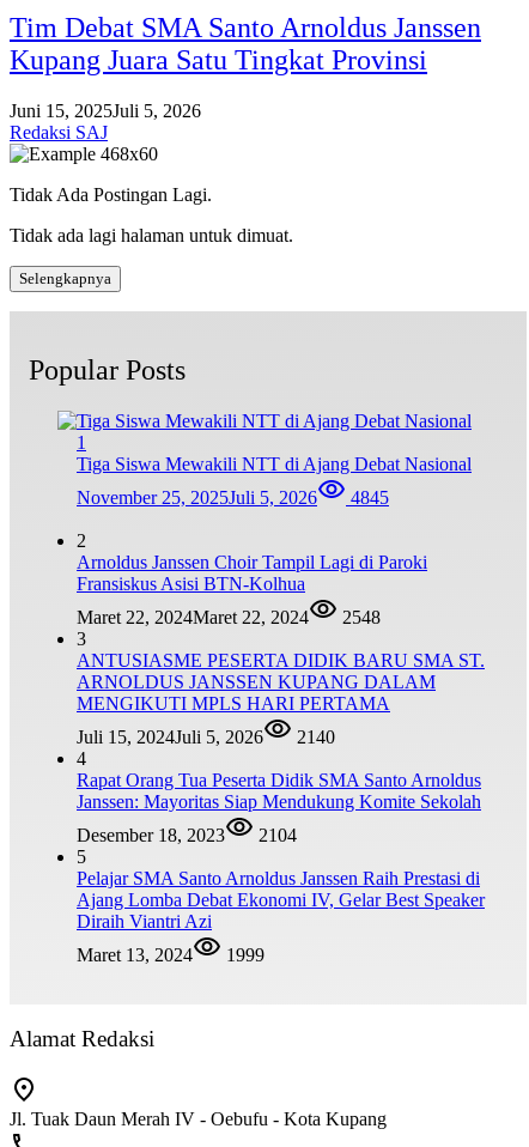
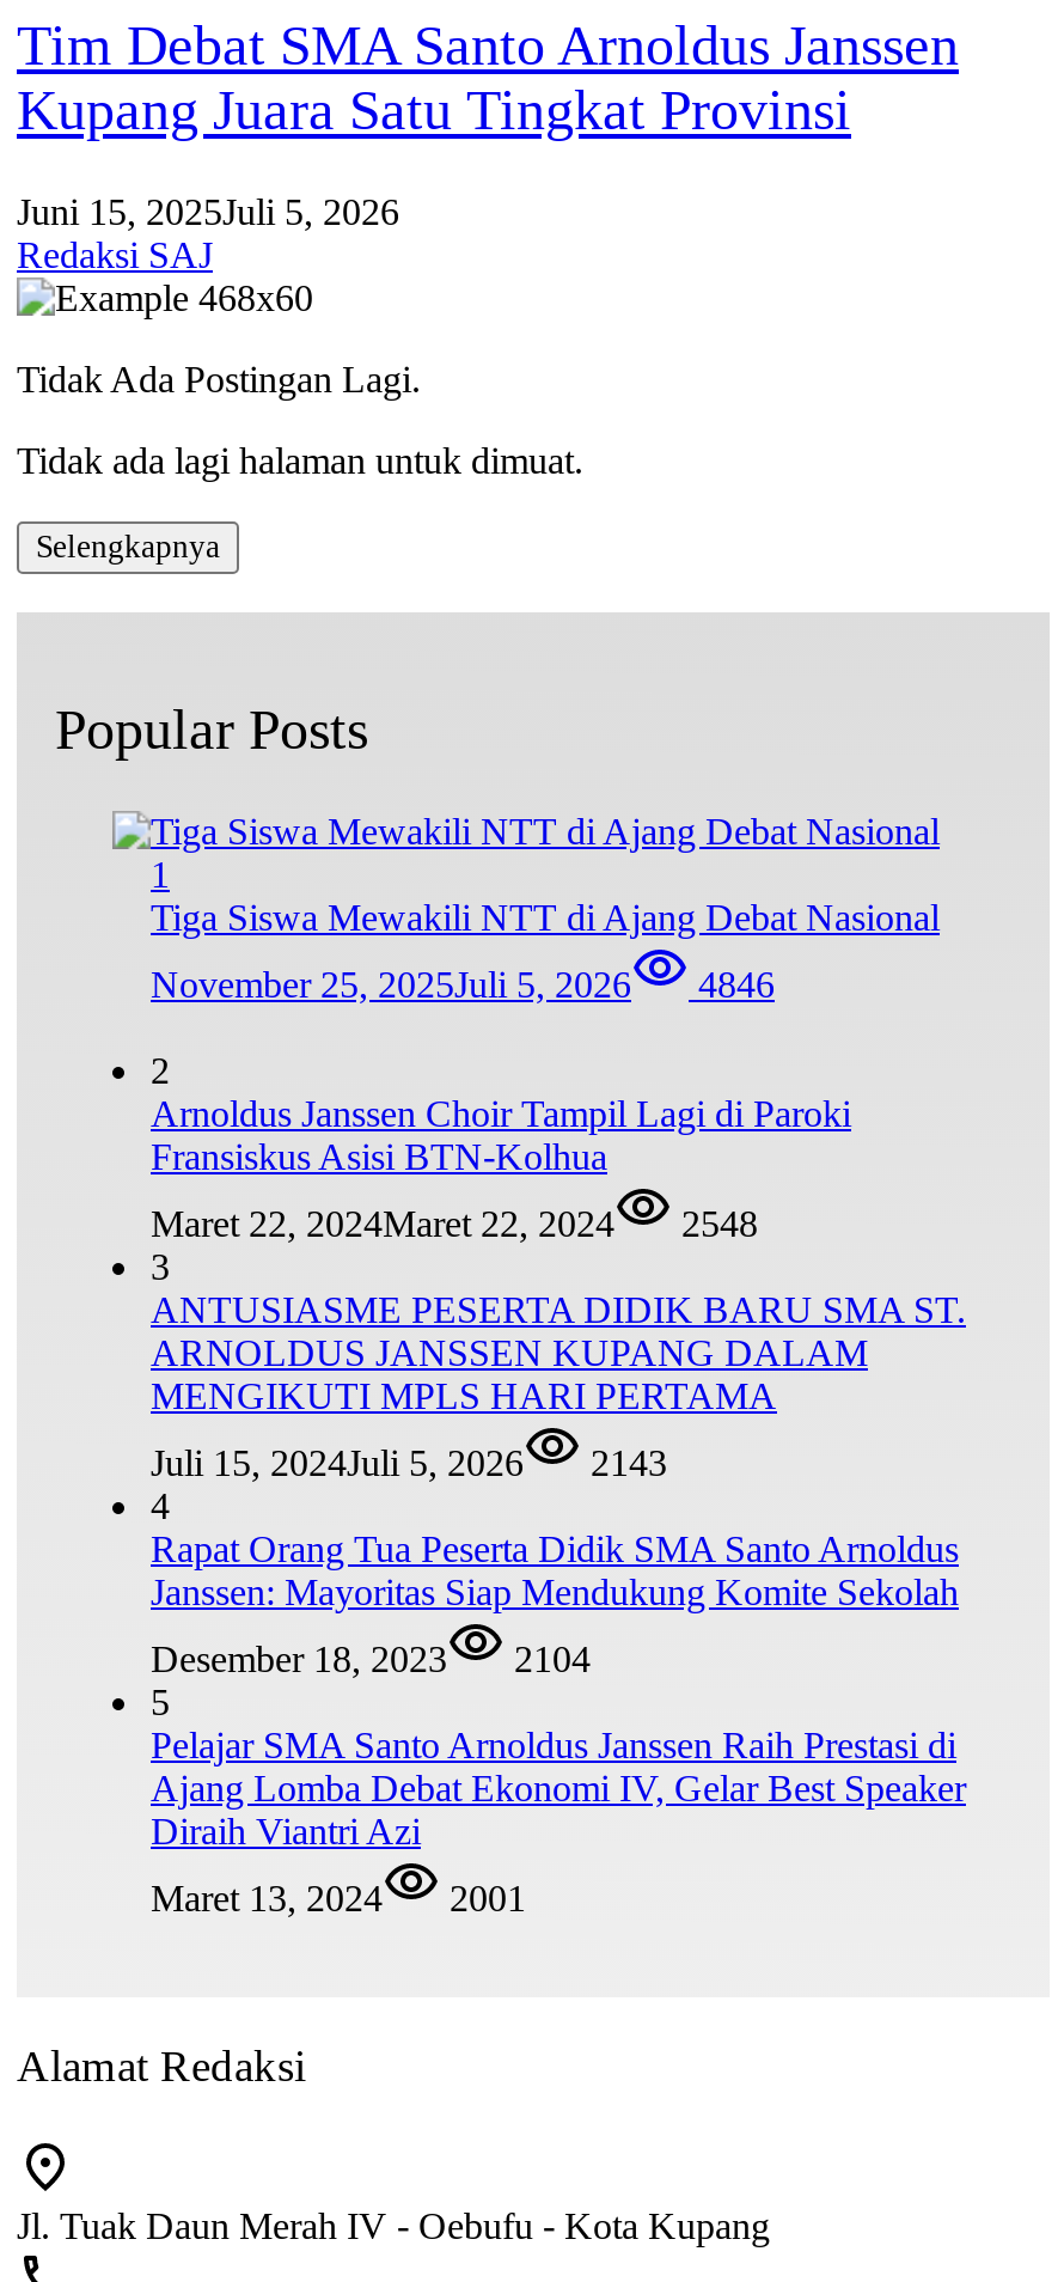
- November 25, 2025Juli 5, 2026 4845
+ November 25, 2025Juli 5, 2026 4846

- Juli 15, 2024Juli 5, 2026 2140
+ Juli 15, 2024Juli 5, 2026 2143

- Maret 13, 2024 1999
+ Maret 13, 2024 2001
